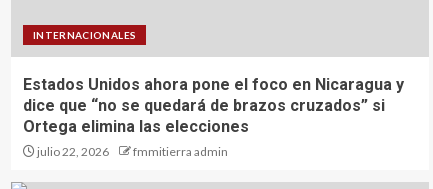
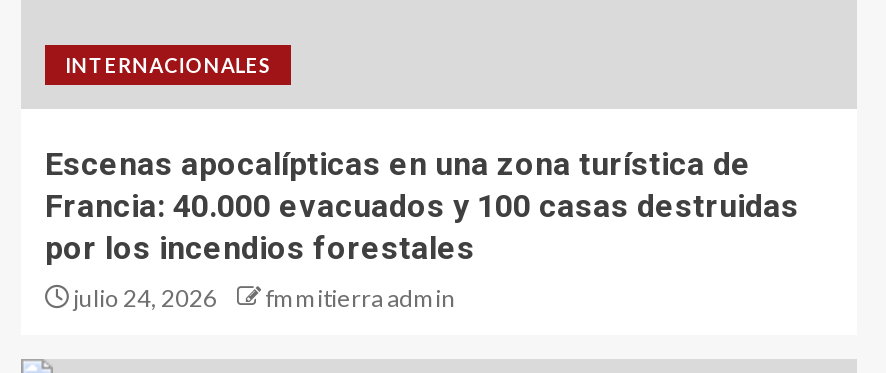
- Estados Unidos ahora pone el foco en Nicaragua y
- dice que “no se quedará de brazos cruzados” si
- Ortega elimina las elecciones
- julio 22, 2026
+ Escenas apocalípticas en una zona turística de
+ Francia: 40.000 evacuados y 100 casas destruidas
+ por los incendios forestales
+ julio 24, 2026
